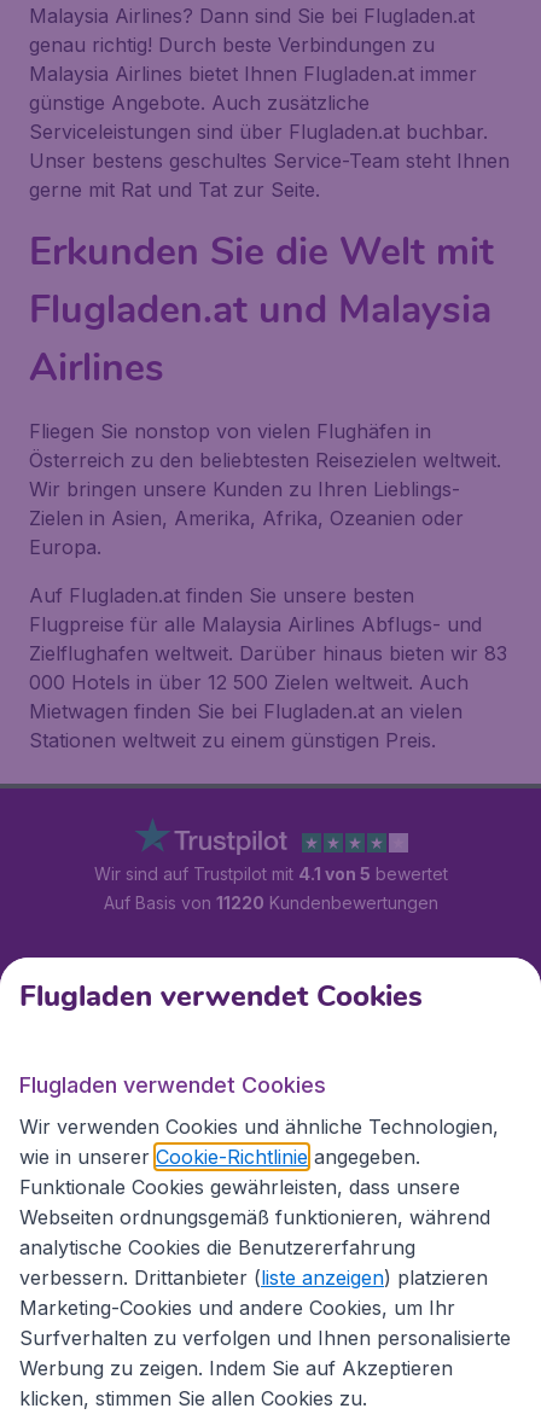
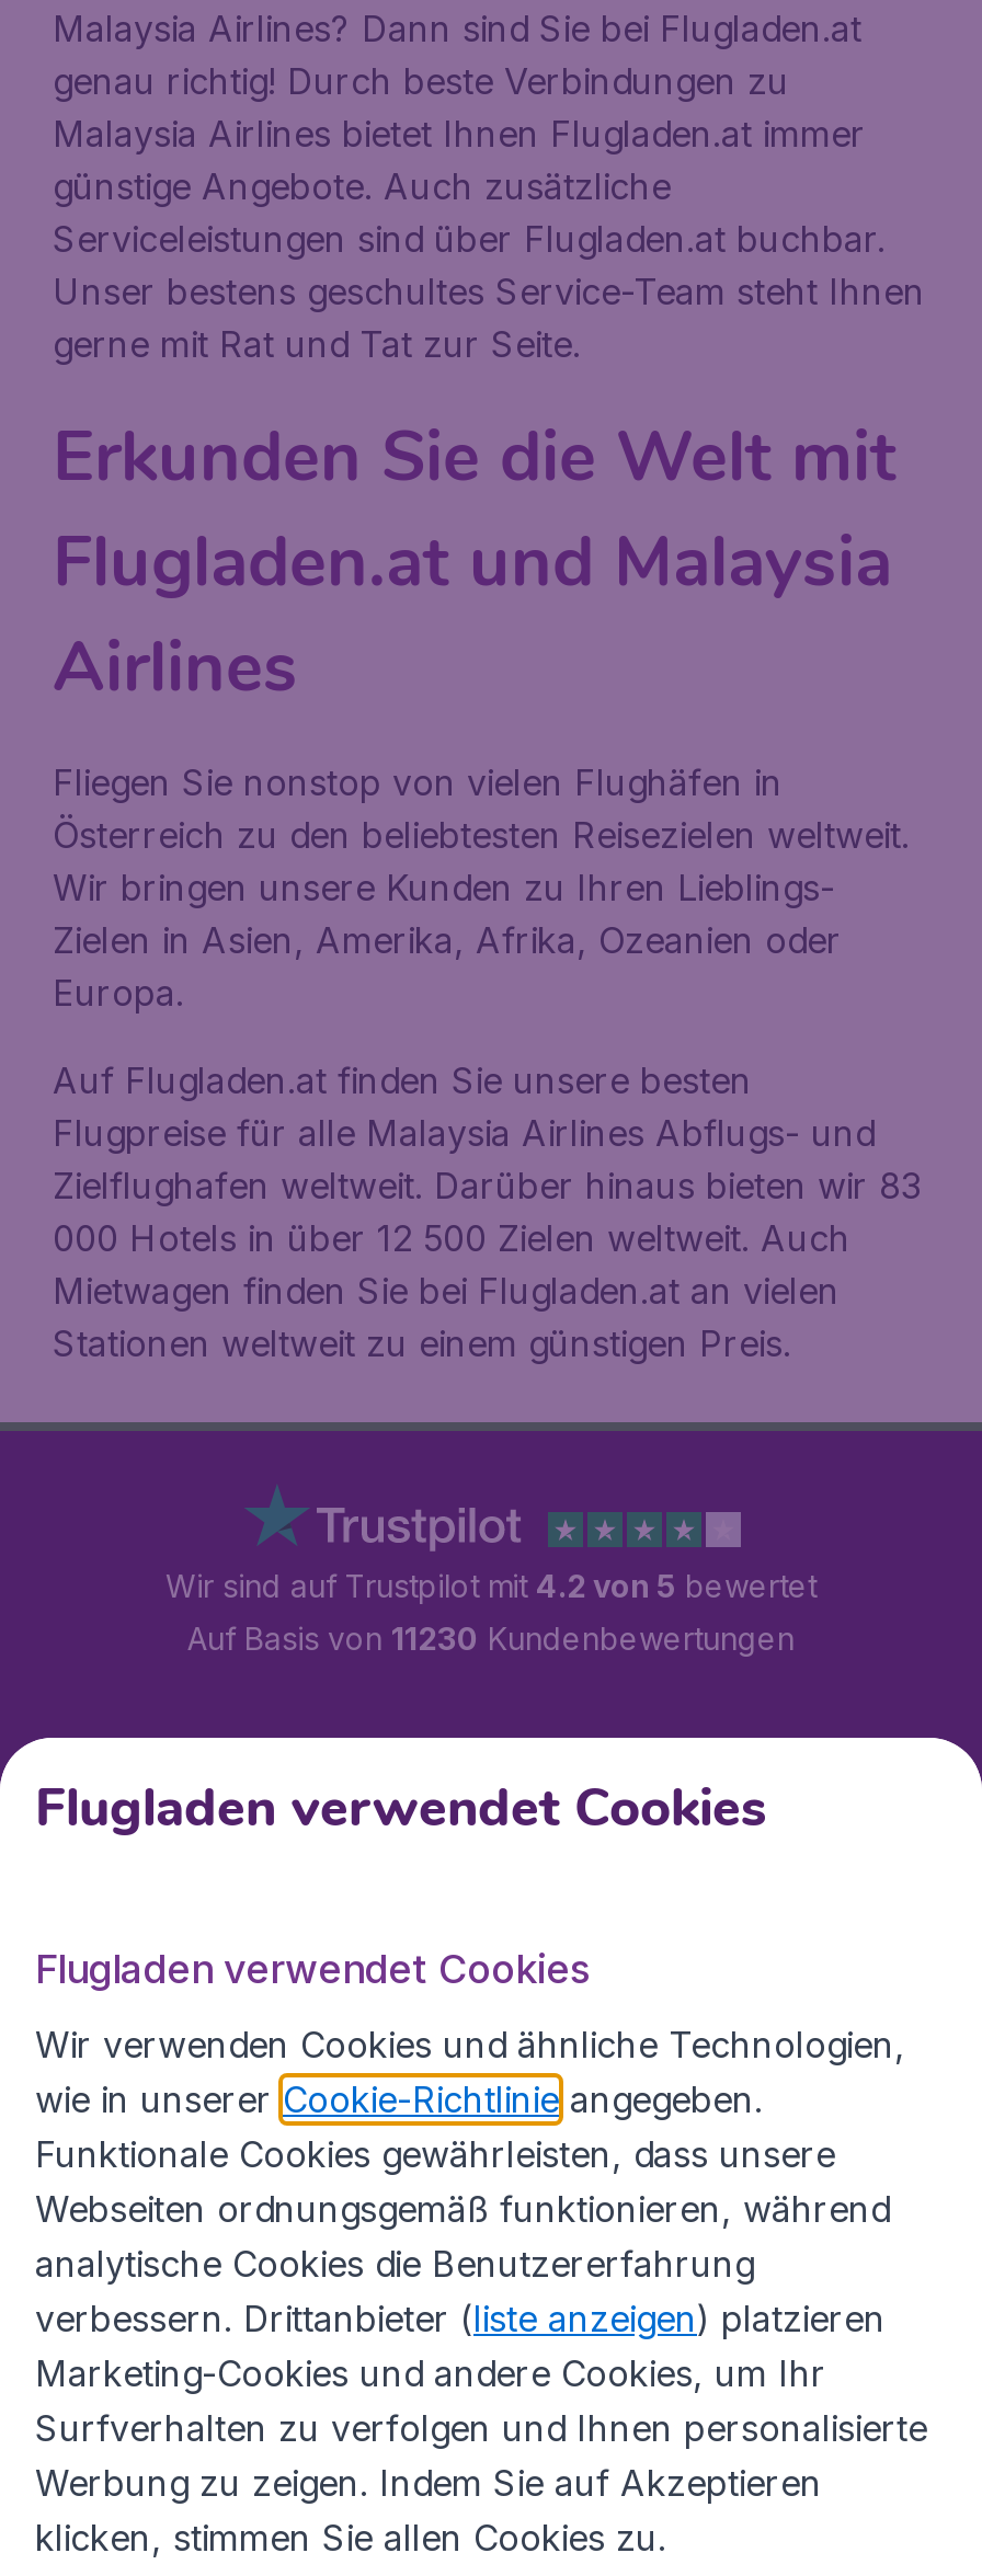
- Wir sind auf Trustpilot mit 4.1 von 5 bewertet
+ Wir sind auf Trustpilot mit 4.2 von 5 bewertet

- Auf Basis von 11220 Kundenbewertungen
+ Auf Basis von 11230 Kundenbewertungen
